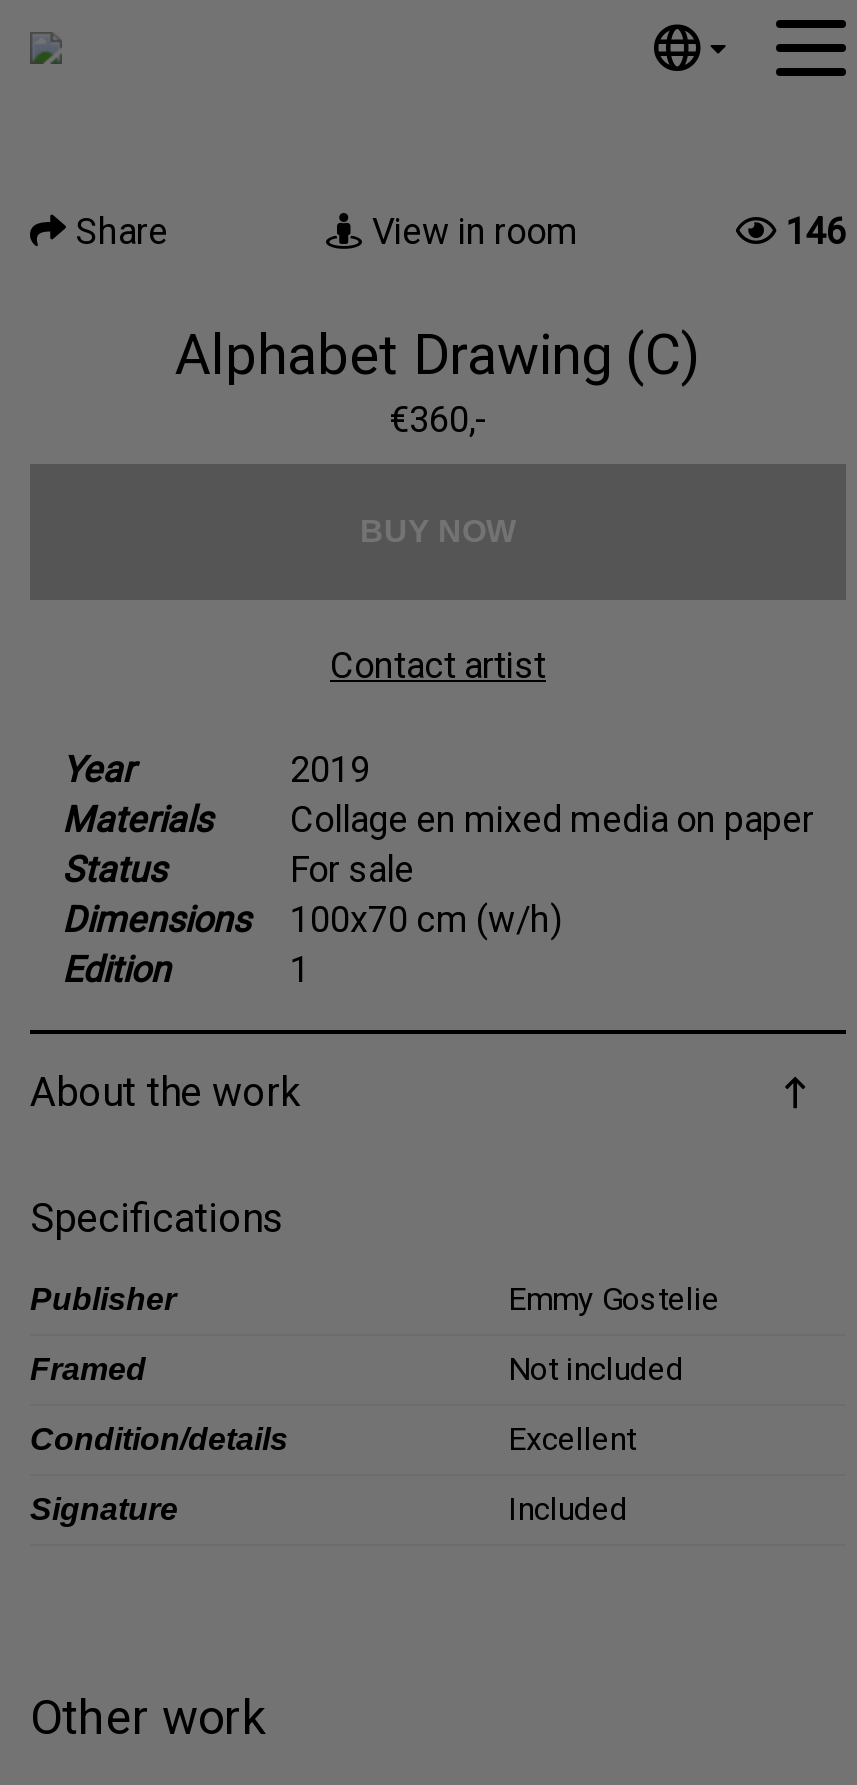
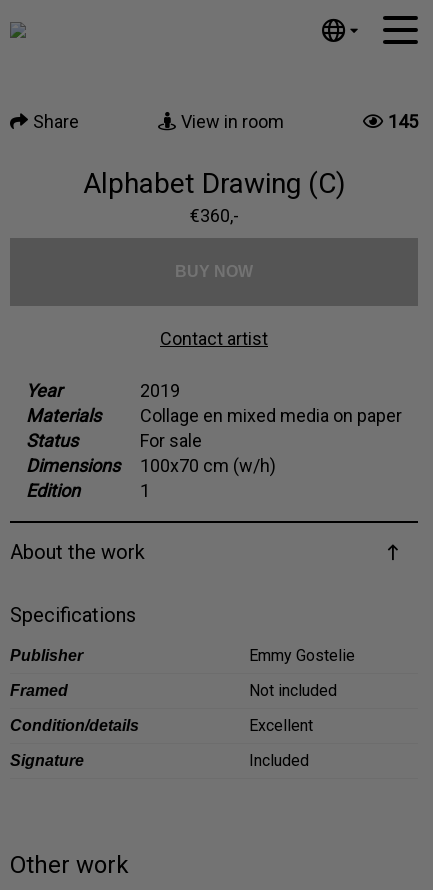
- 146
+ 145
